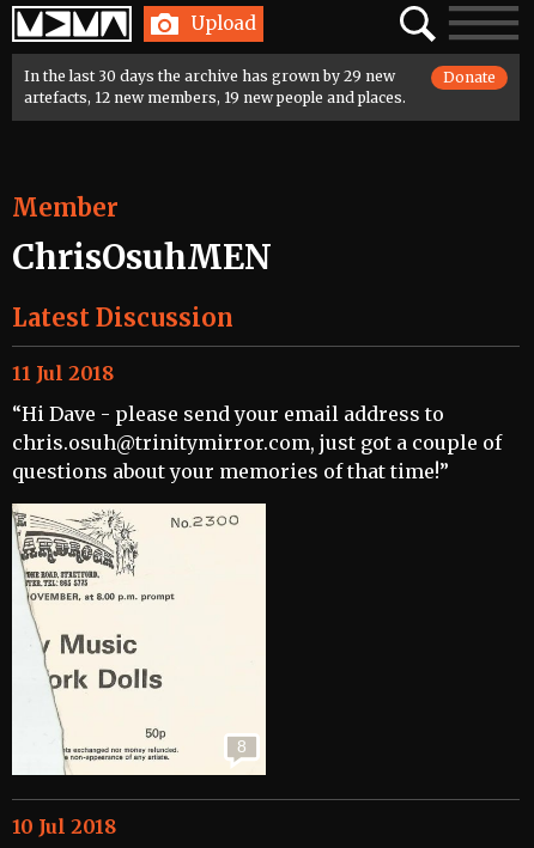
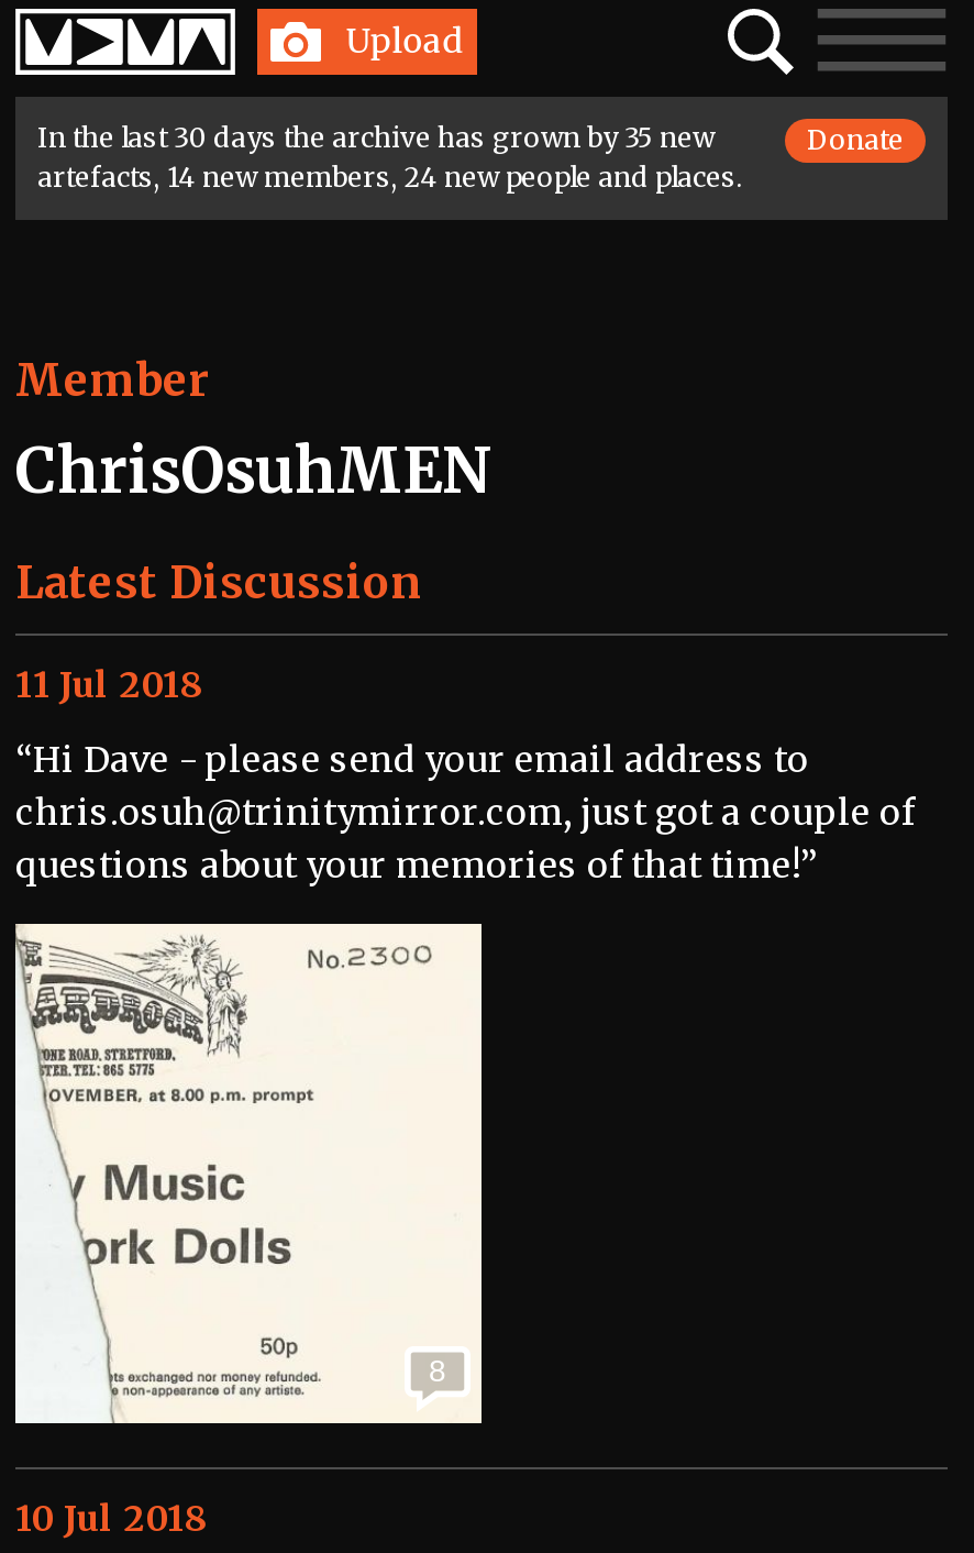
- In the last 30 days the archive has grown by 29 new
+ In the last 30 days the archive has grown by 35 new

- artefacts, 12 new members, 19 new people and places.
+ artefacts, 14 new members, 24 new people and places.
